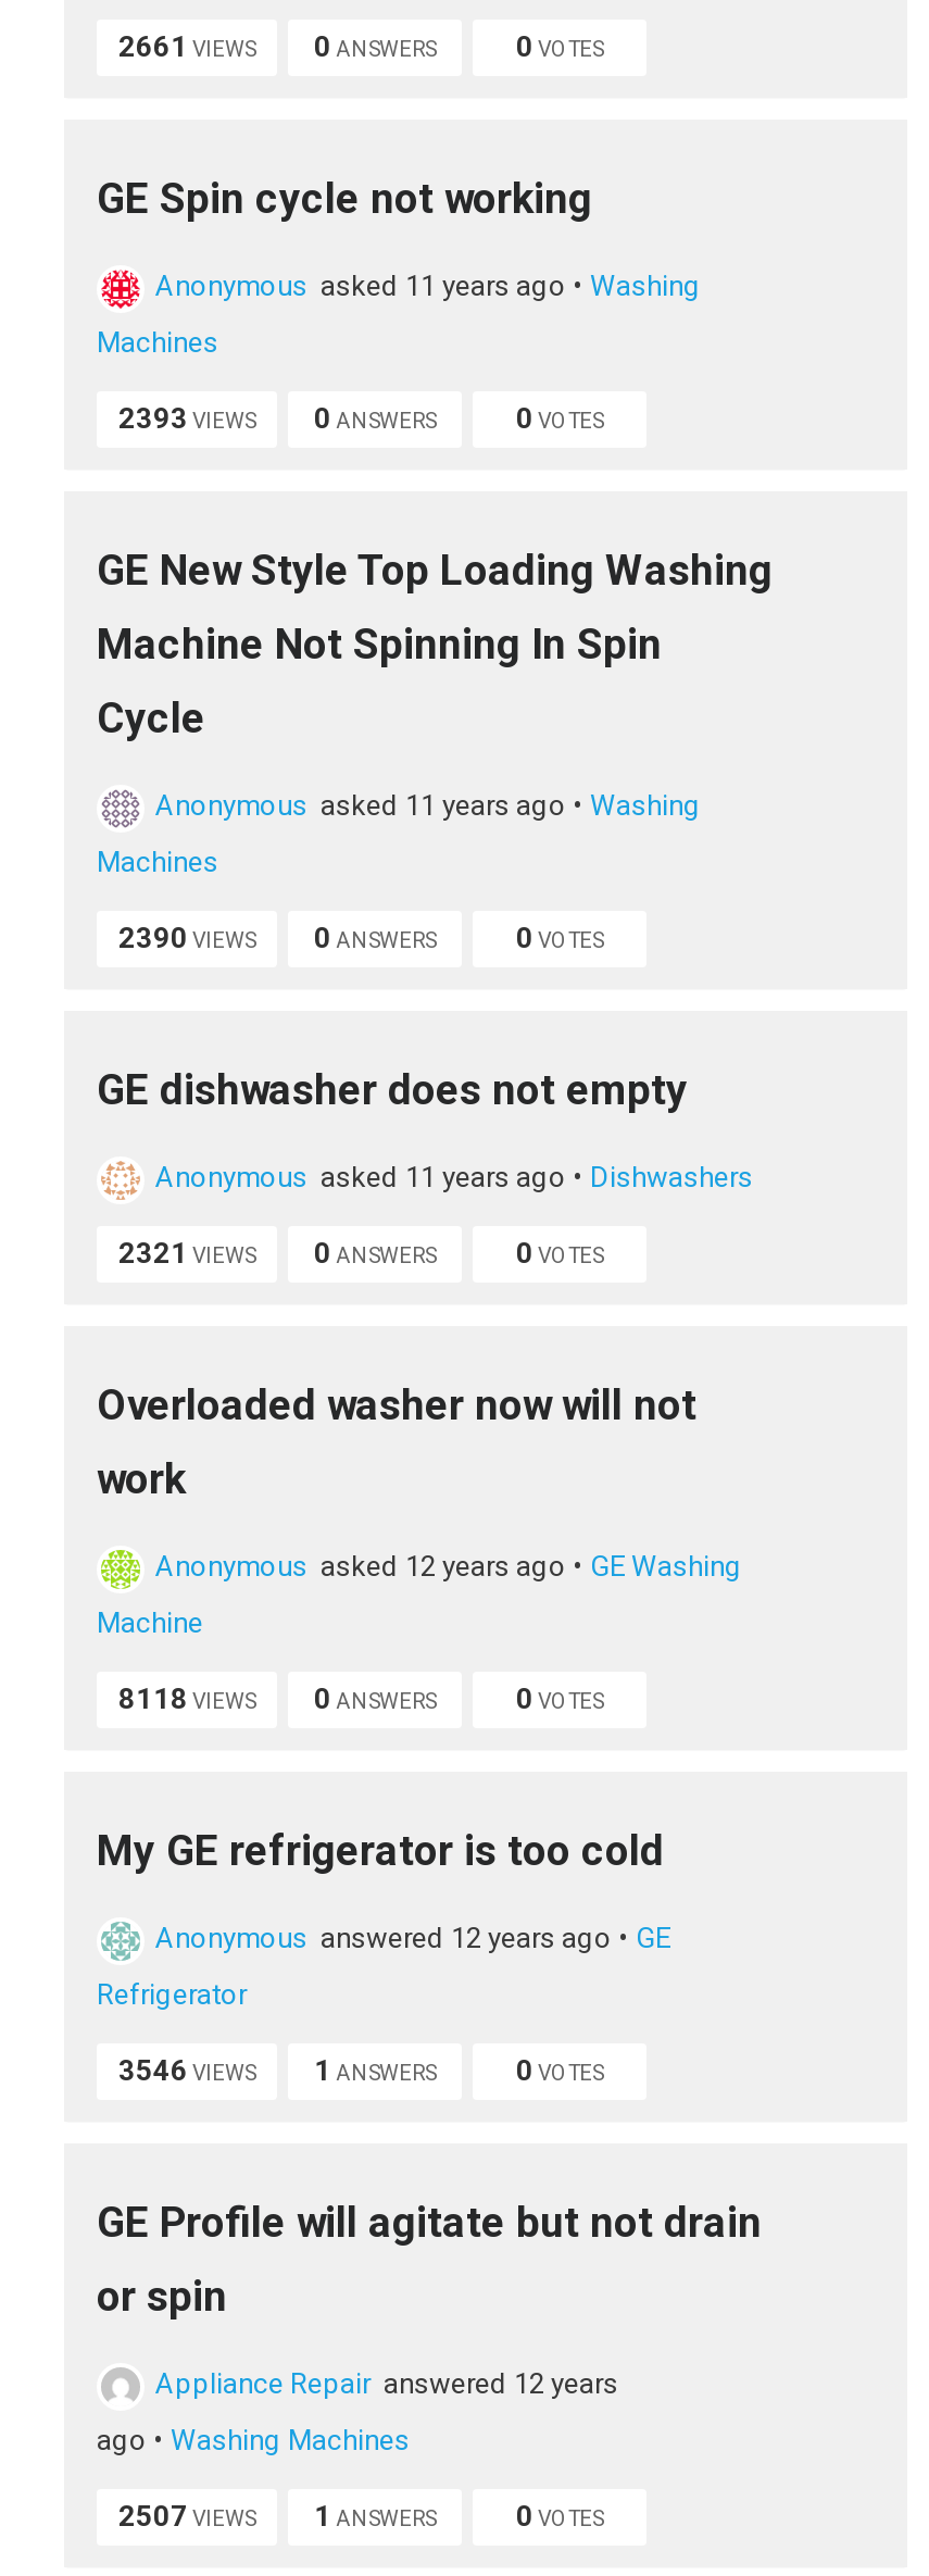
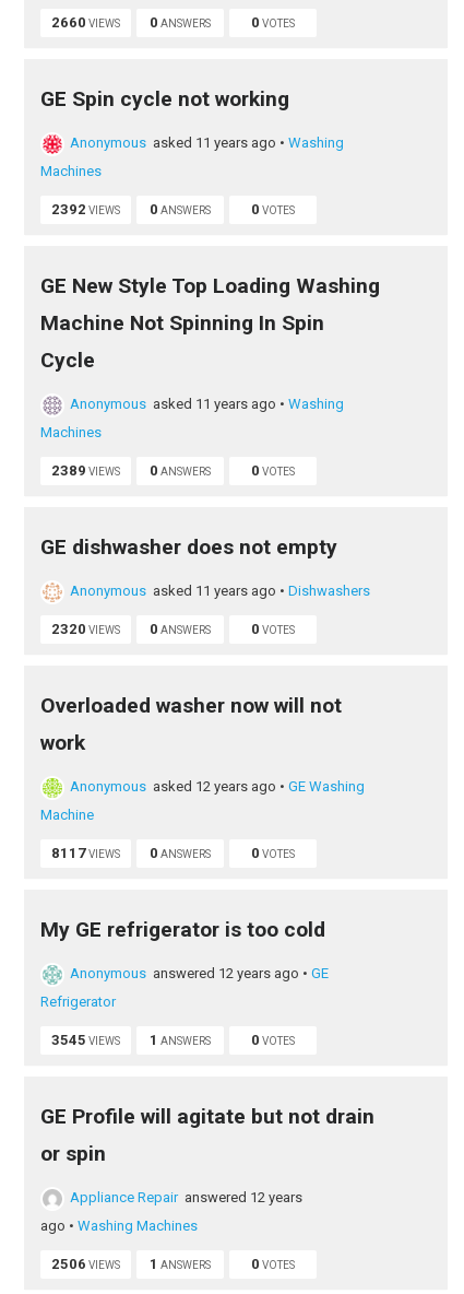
- 2661 VIEWS 0 ANSWERS
+ 2660 VIEWS 0 ANSWERS

- 2393 VIEWS 0 ANSWERS
+ 2392 VIEWS 0 ANSWERS

- 2390 VIEWS 0 ANSWERS
+ 2389 VIEWS 0 ANSWERS

- 2321 VIEWS 0 ANSWERS
+ 2320 VIEWS 0 ANSWERS

- 8118 VIEWS 0 ANSWERS
+ 8117 VIEWS 0 ANSWERS

- 3546 VIEWS 1 ANSWERS
+ 3545 VIEWS 1 ANSWERS

- 2507 VIEWS 1 ANSWERS
+ 2506 VIEWS 1 ANSWERS
